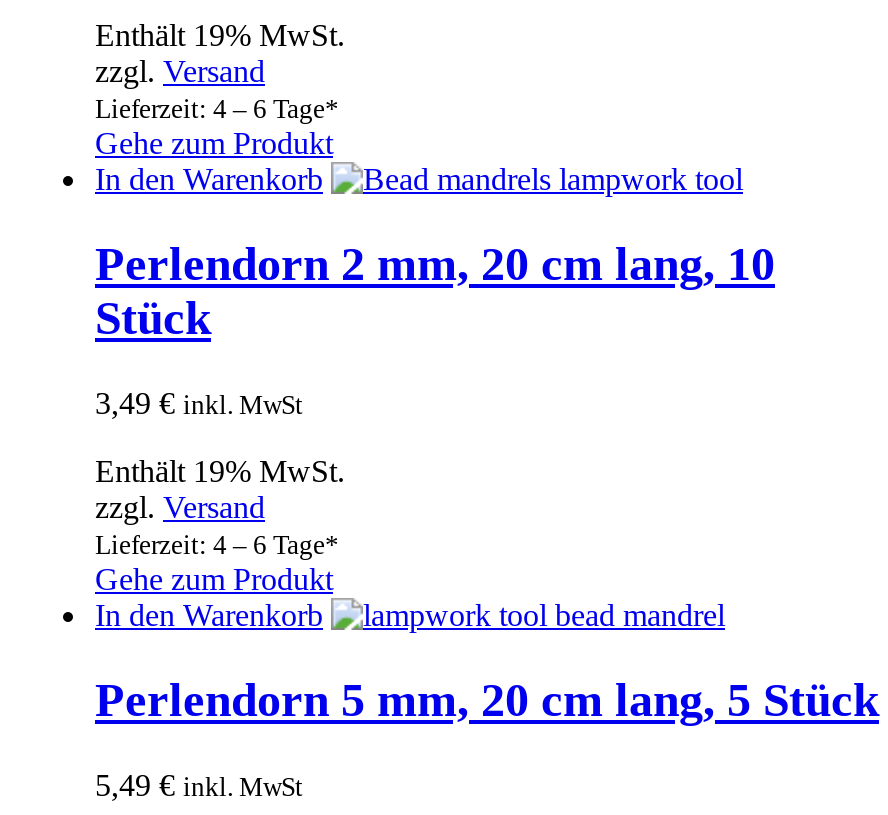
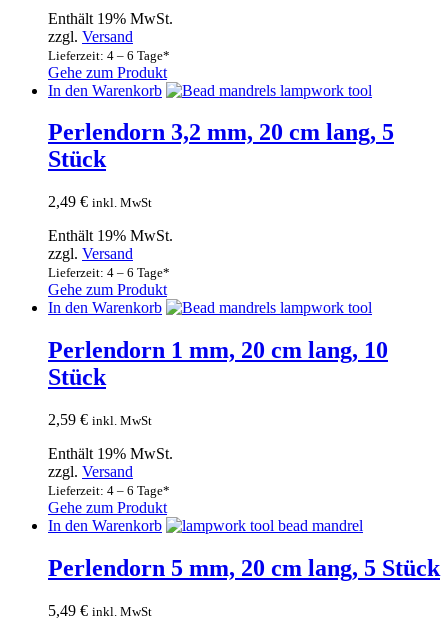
- Perlendorn 2 mm, 20 cm lang, 10
+ Perlendorn 3,2 mm, 20 cm lang, 5

- 3,49 € inkl. MwSt
+ 2,49 € inkl. MwSt
+ Enthält 19% MwSt.
+ zzgl. Versand
+ Lieferzeit: 4 – 6 Tage*
+ Gehe zum Produkt
+ In den Warenkorb
+ Perlendorn 1 mm, 20 cm lang, 10
+ Stück
+ 2,59 € inkl. MwSt
